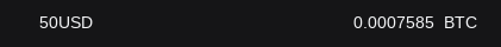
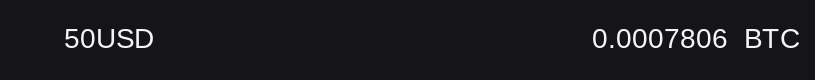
- 0.0007585 BTC
+ 0.0007806 BTC
